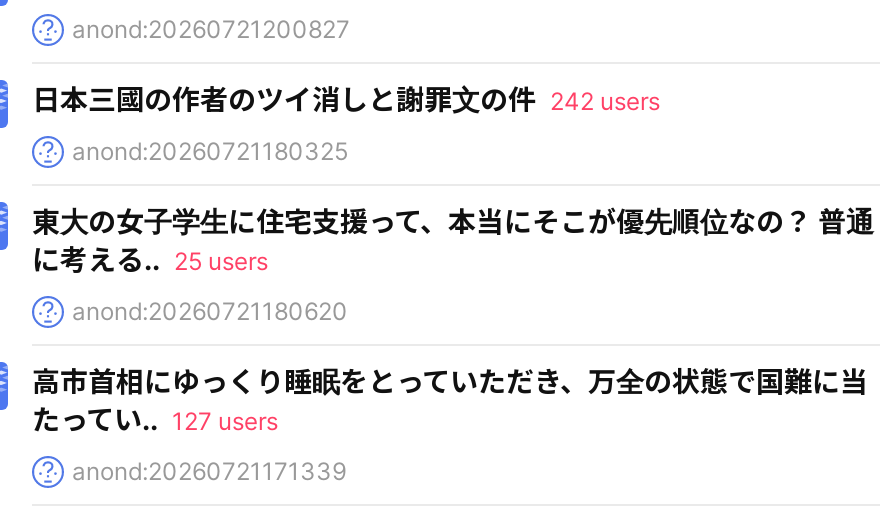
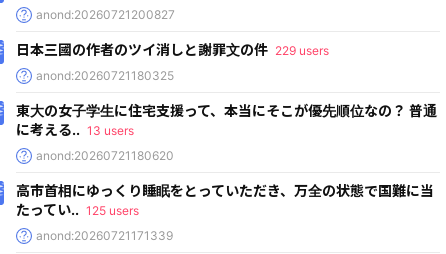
- 日本三國の作者のツイ消しと謝罪文の件 242 users
+ 日本三國の作者のツイ消しと謝罪文の件 229 users

- に考える.. 25 users
+ に考える.. 13 users

- たってい.. 127 users
+ たってい.. 125 users
